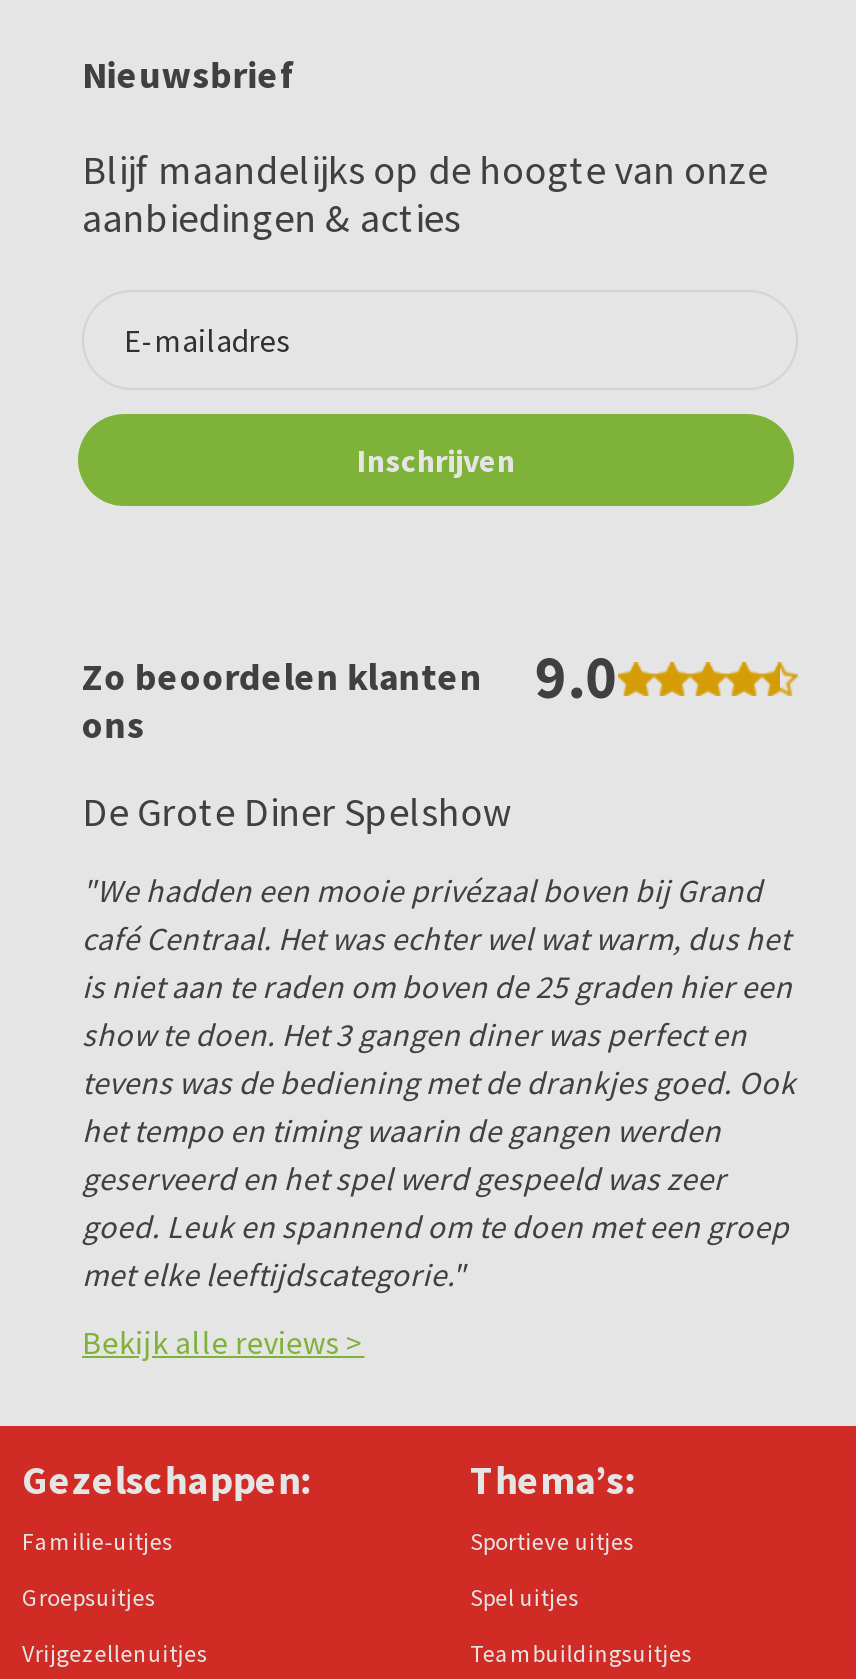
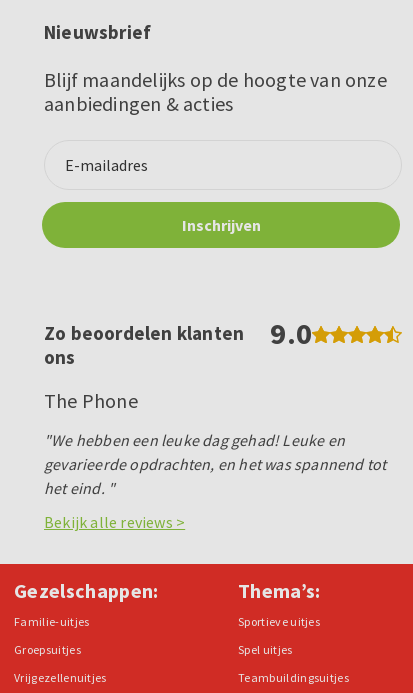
- De Grote Diner Spelshow
+ The Phone

- "We hadden een mooie privézaal boven bij Grand
- café Centraal. Het was echter wel wat warm, dus het
- is niet aan te raden om boven de 25 graden hier een
- show te doen. Het 3 gangen diner was perfect en
- tevens was de bediening met de drankjes goed. Ook
- het tempo en timing waarin de gangen werden
- geserveerd en het spel werd gespeeld was zeer
- goed. Leuk en spannend om te doen met een groep
- met elke leeftijdscategorie."
+ "We hebben een leuke dag gehad! Leuke en
+ gevarieerde opdrachten, en het was spannend tot
+ het eind. "
